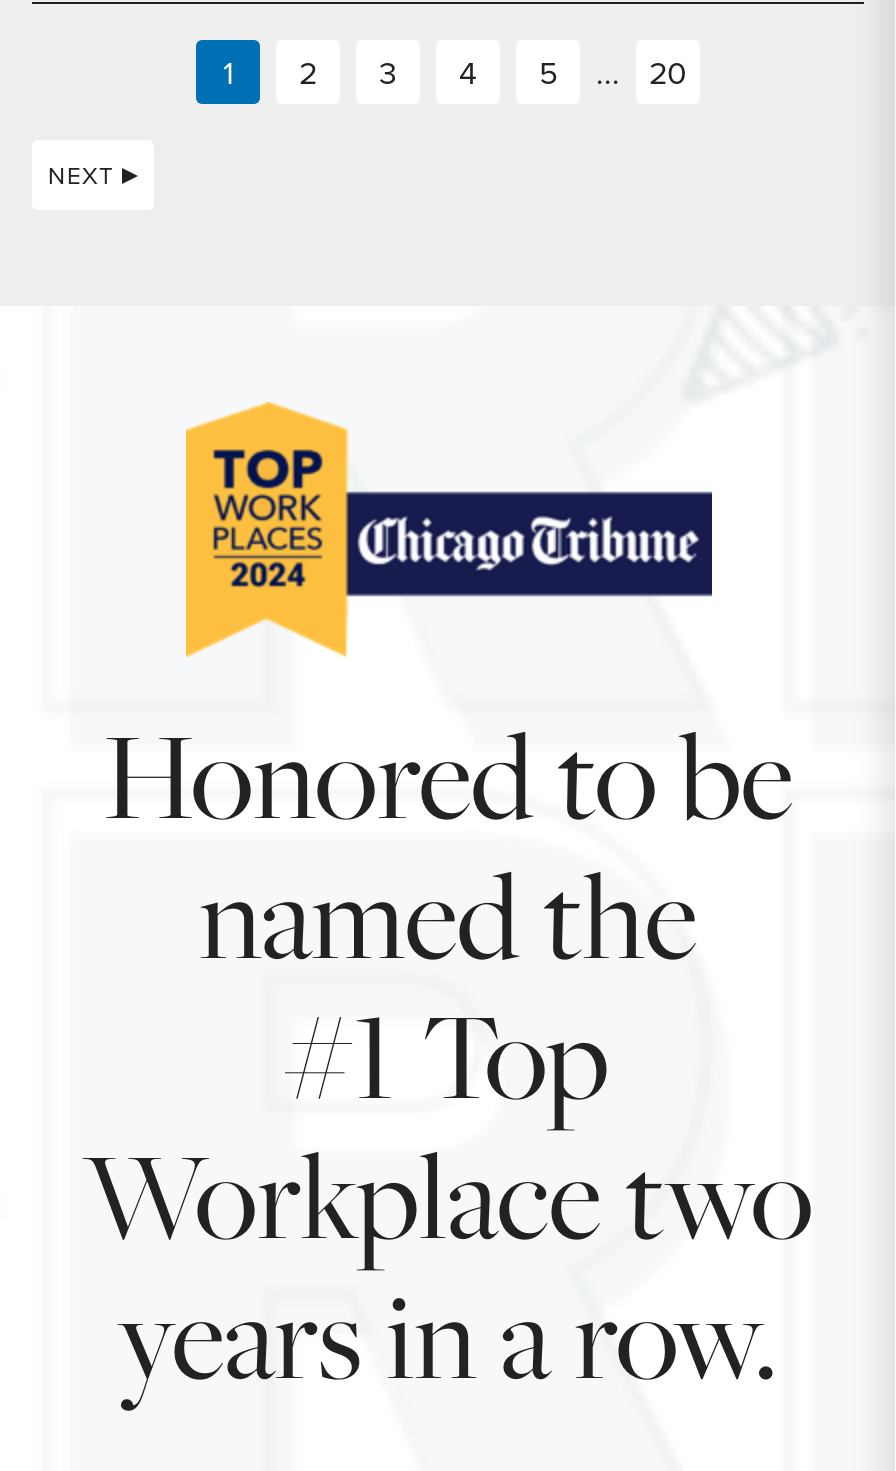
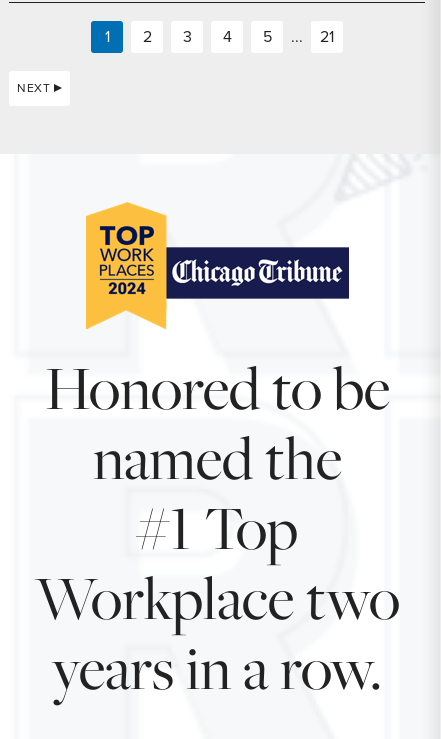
- 20
+ 21
